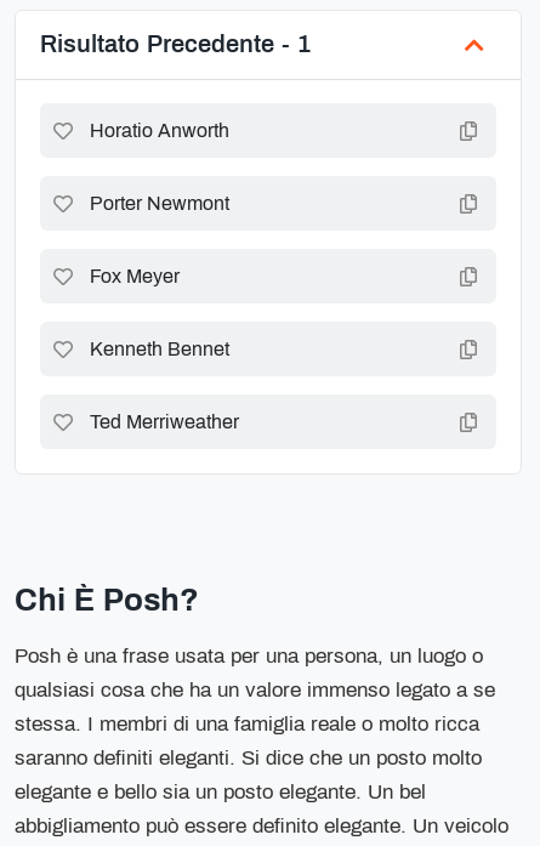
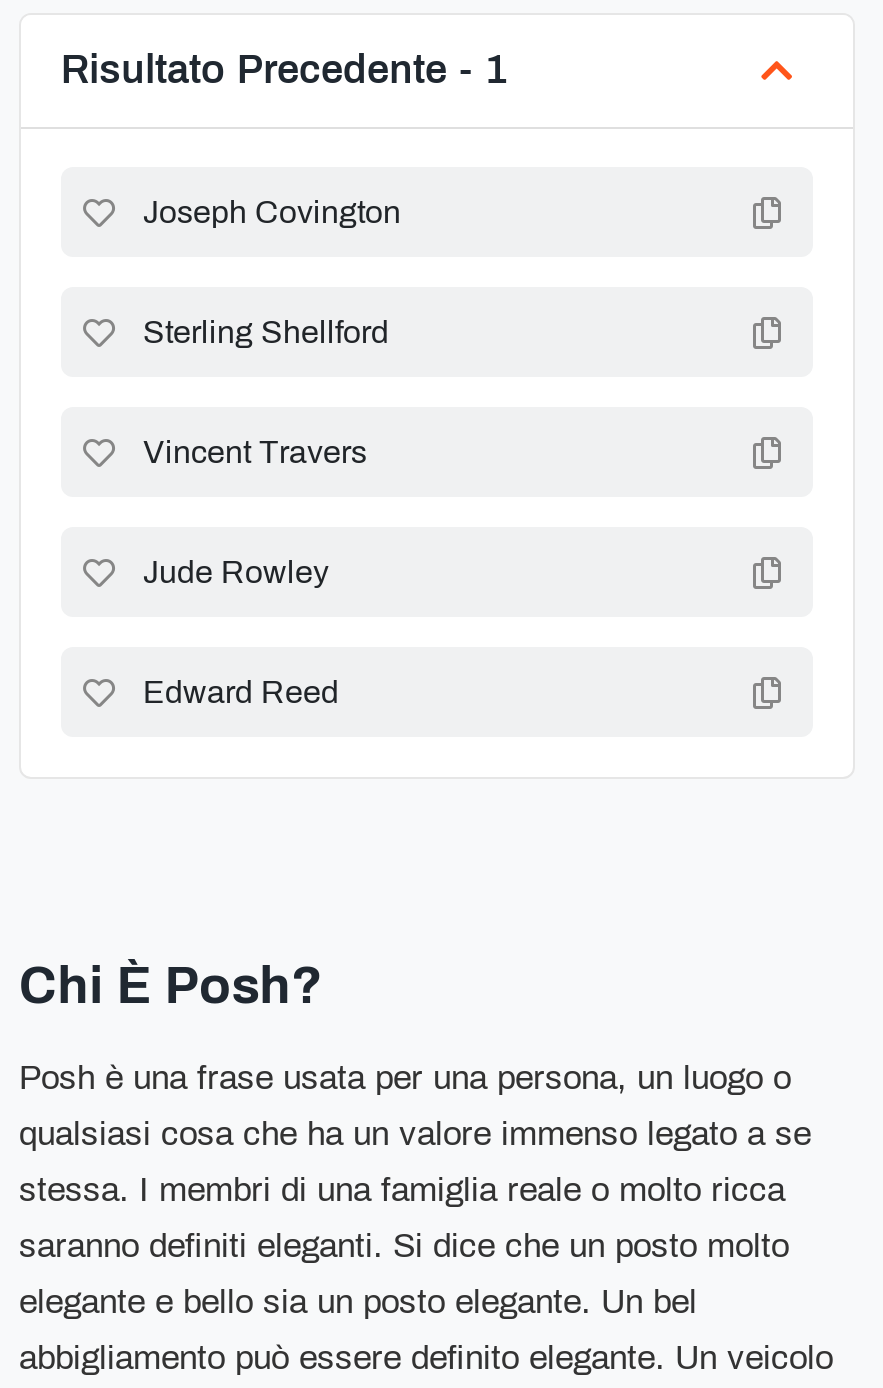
- Horatio Anworth
+ Joseph Covington

- Porter Newmont
+ Sterling Shellford

- Fox Meyer
+ Vincent Travers

- Kenneth Bennet
+ Jude Rowley

- Ted Merriweather
+ Edward Reed
